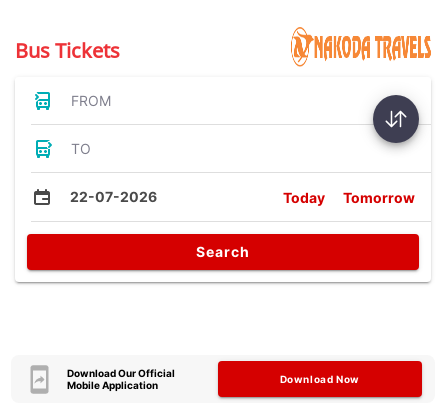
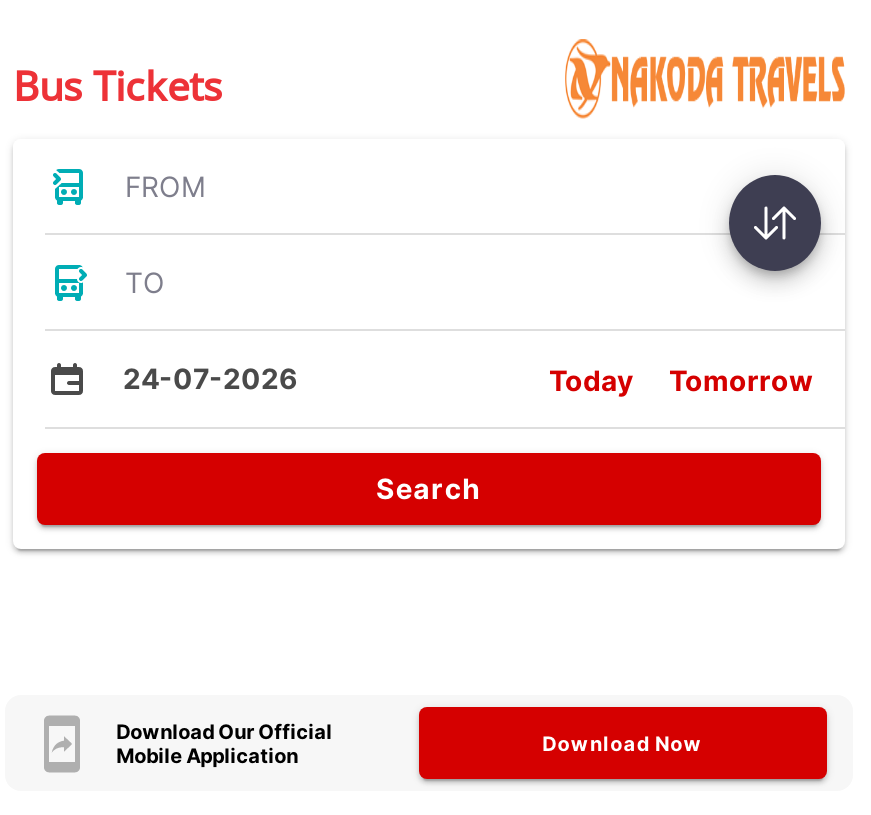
- 22-07-2026
+ 24-07-2026
